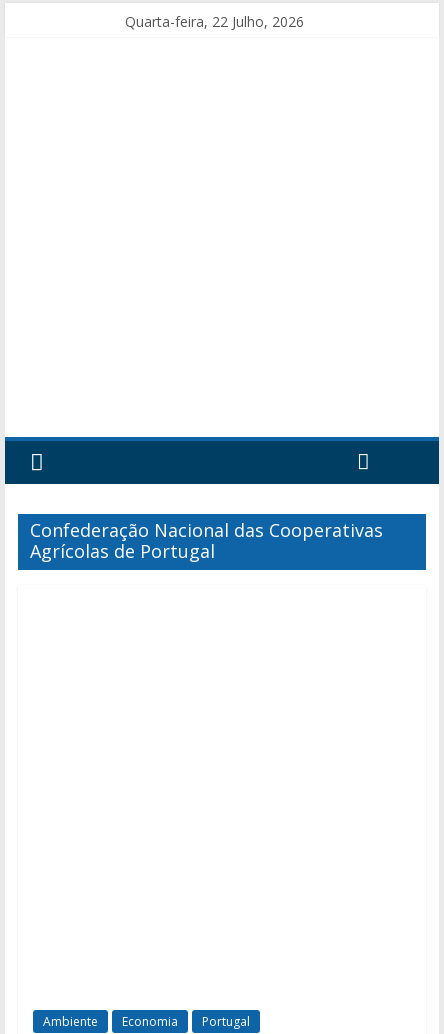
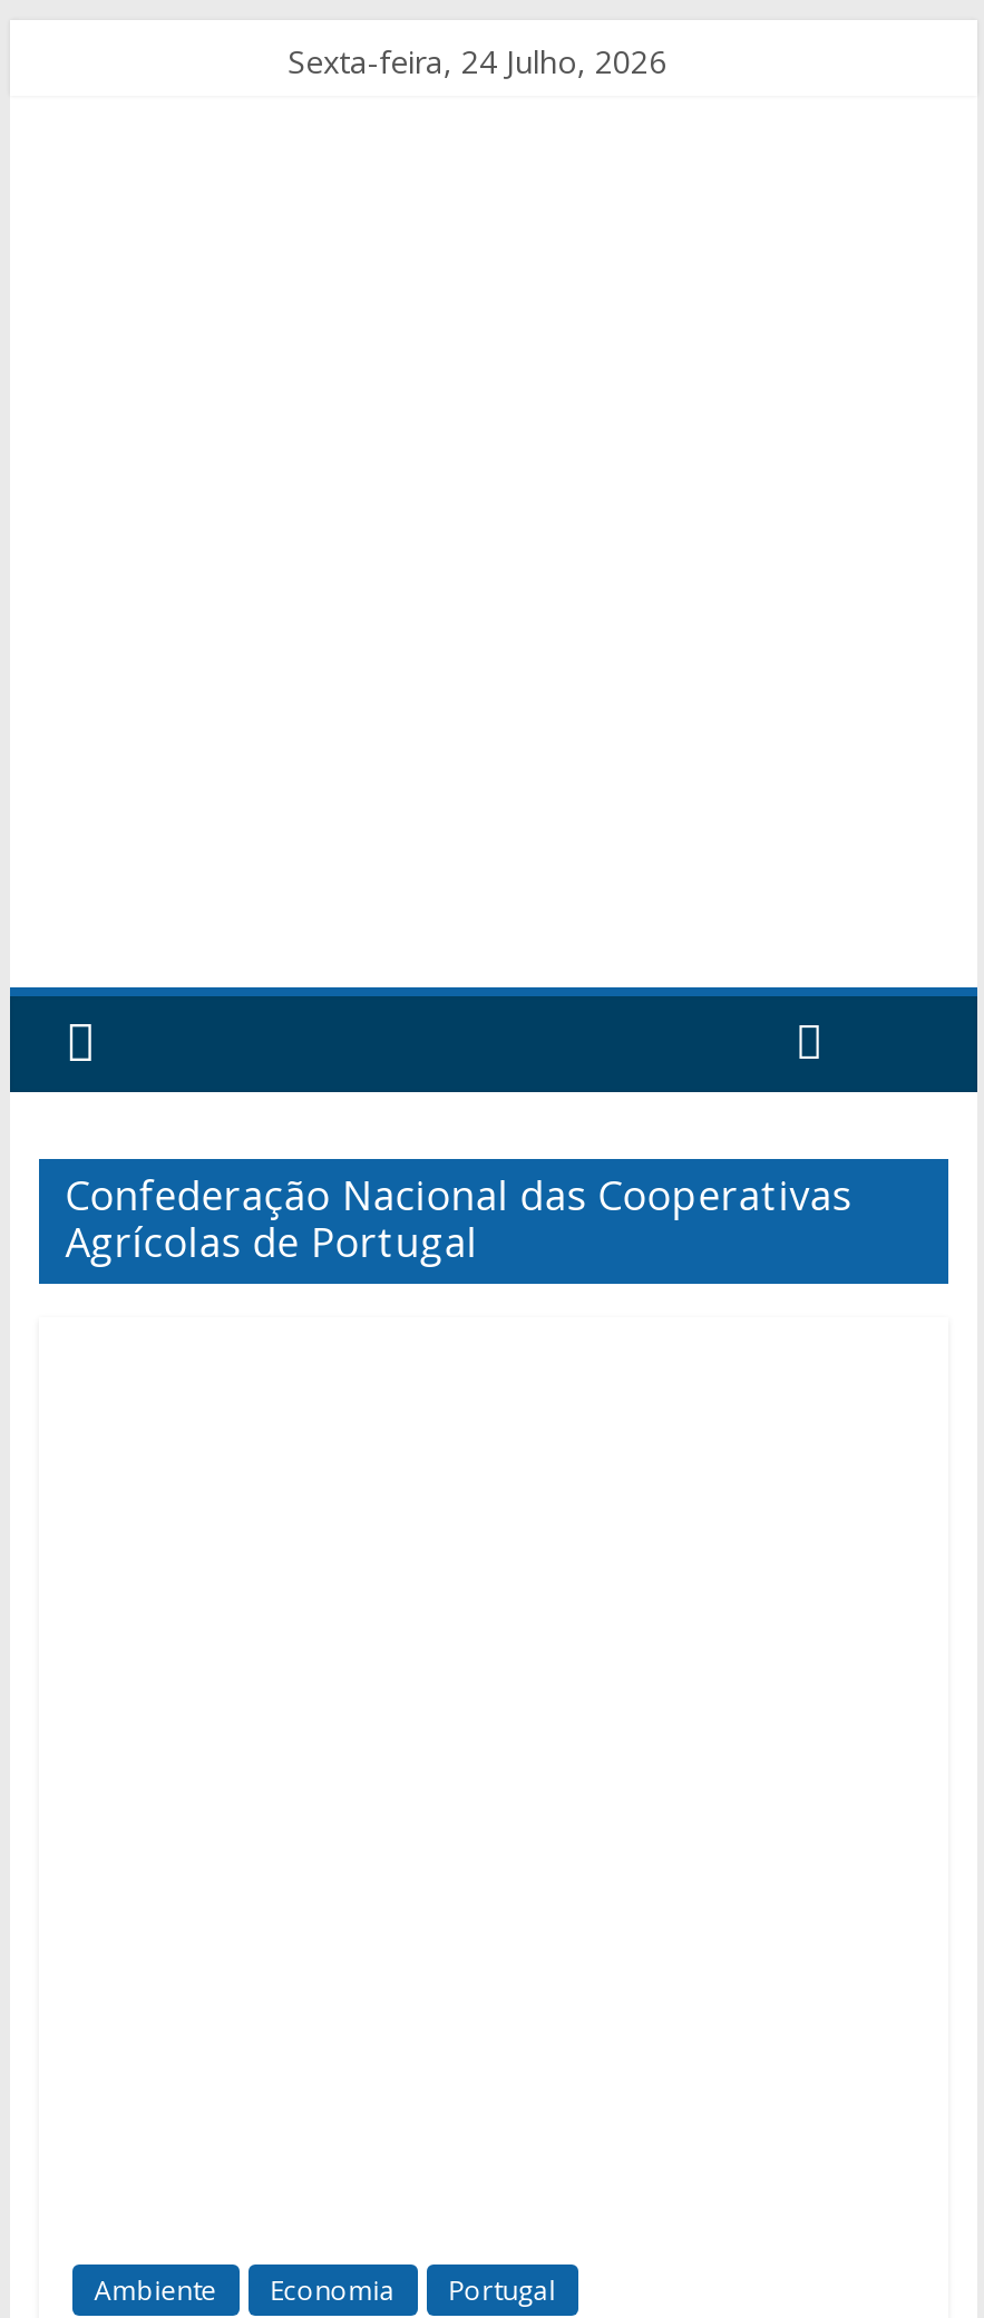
- Quarta-feira, 22 Julho, 2026
+ Sexta-feira, 24 Julho, 2026
